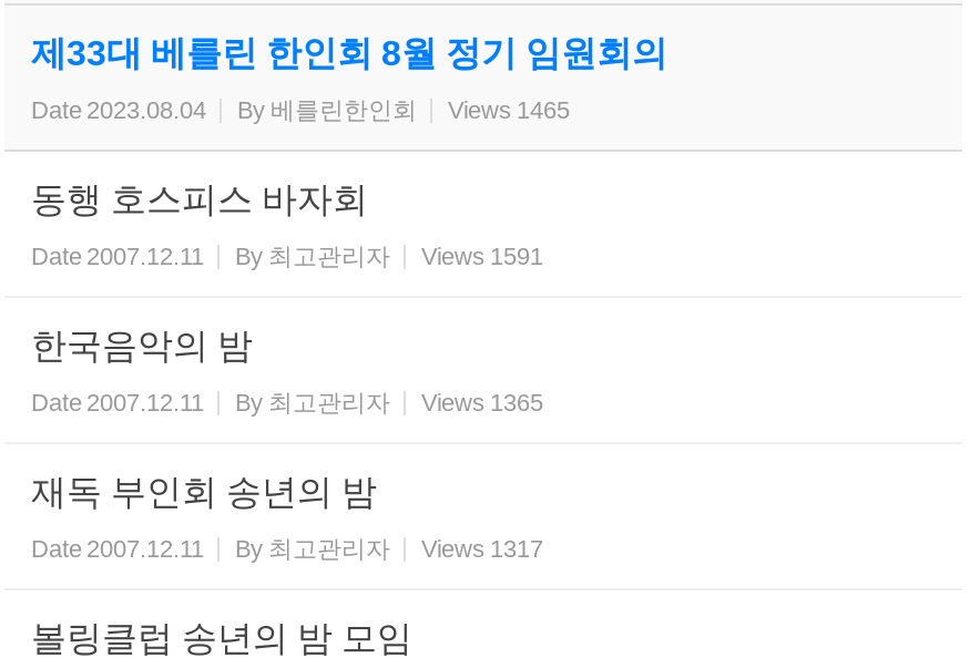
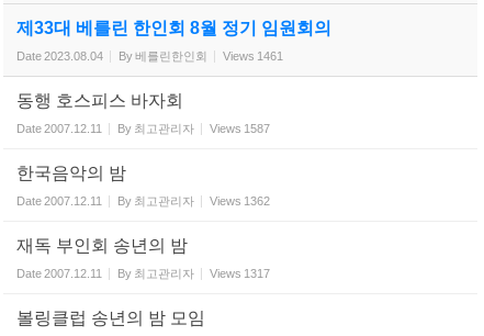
- Views 1465
+ Views 1461

- Date 2007.12.11 By 최고관리자 Views 1591
+ Date 2007.12.11 By 최고관리자 Views 1587

- Date 2007.12.11 By 최고관리자 Views 1365
+ Date 2007.12.11 By 최고관리자 Views 1362
